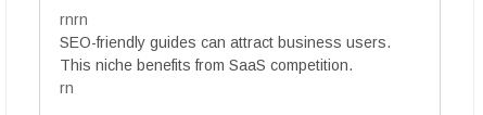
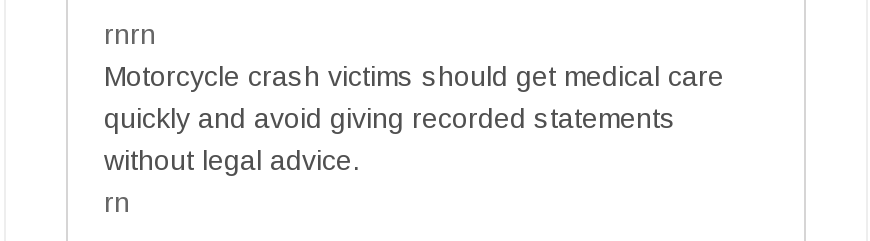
- SEO-friendly guides can attract business users.
- This niche benefits from SaaS competition.
+ Motorcycle crash victims should get medical care
+ quickly and avoid giving recorded statements
+ without legal advice.
